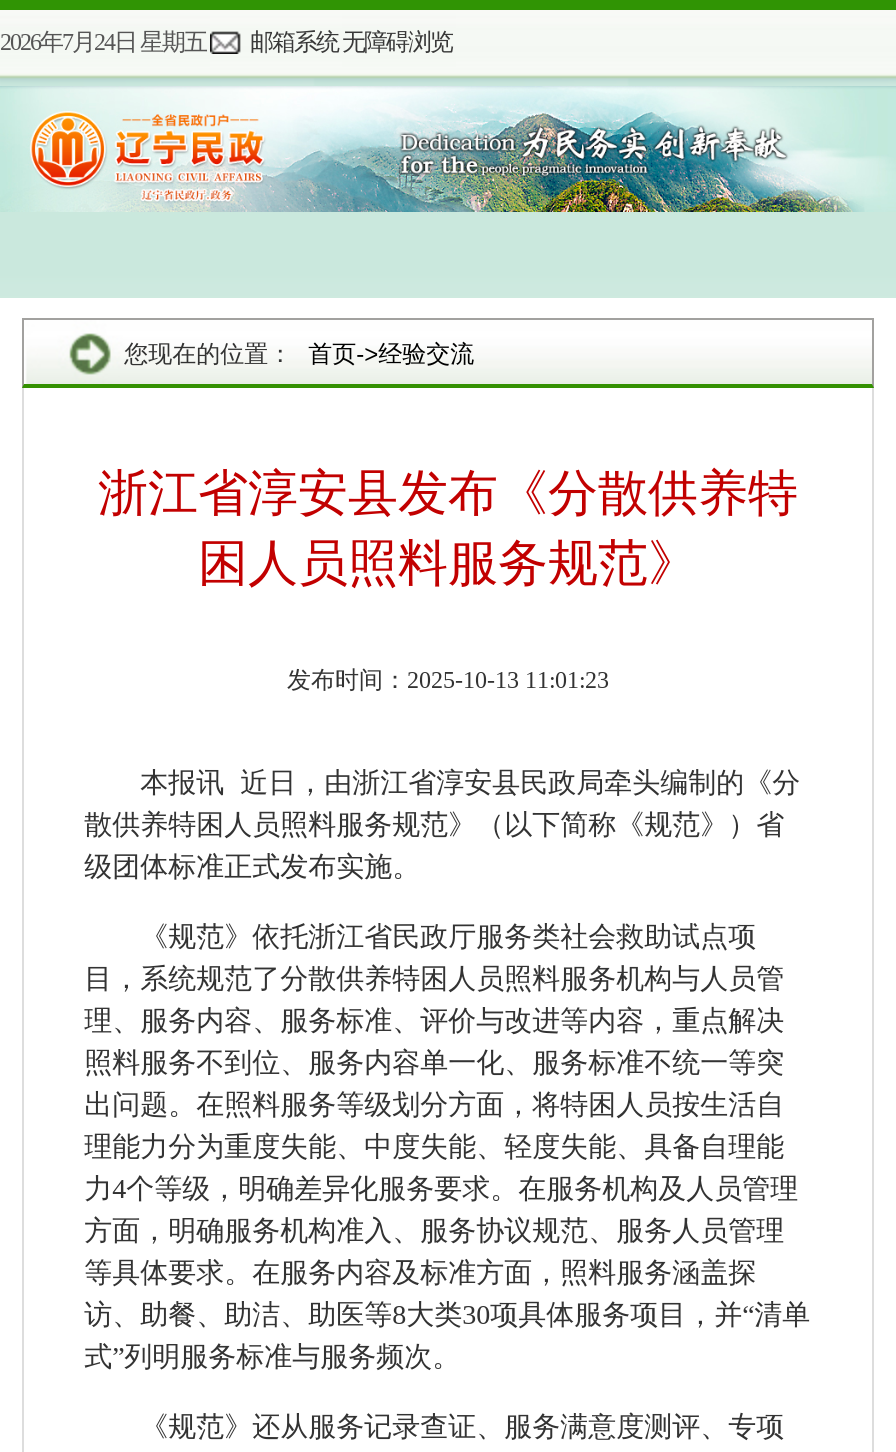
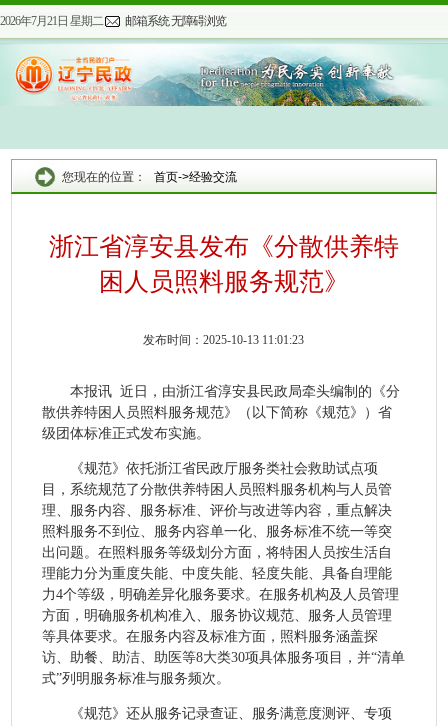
- 2026年7月24日 星期五
+ 2026年7月21日 星期二
